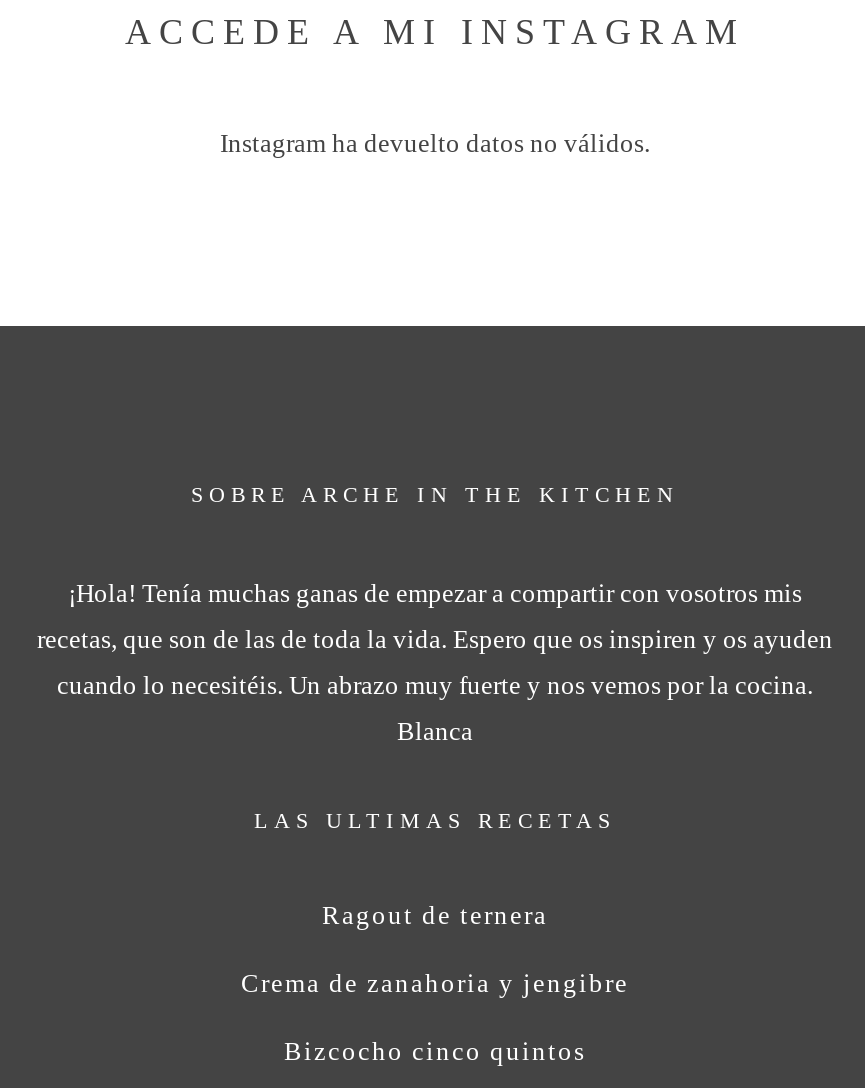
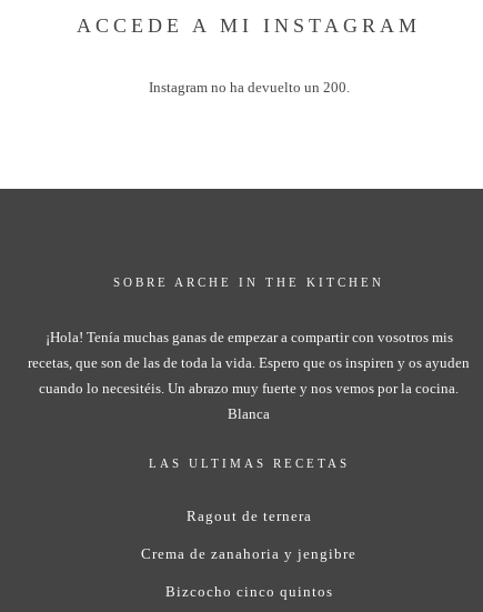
- Instagram ha devuelto datos no válidos.
+ Instagram no ha devuelto un 200.
